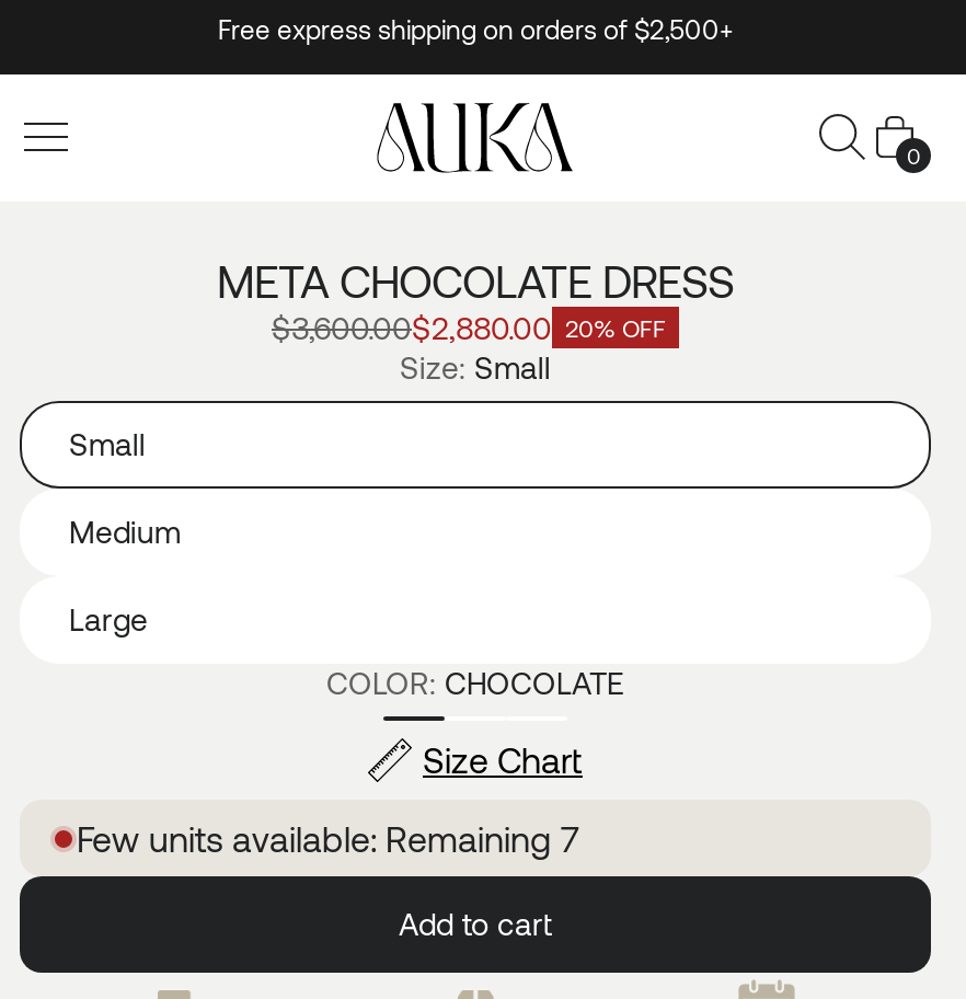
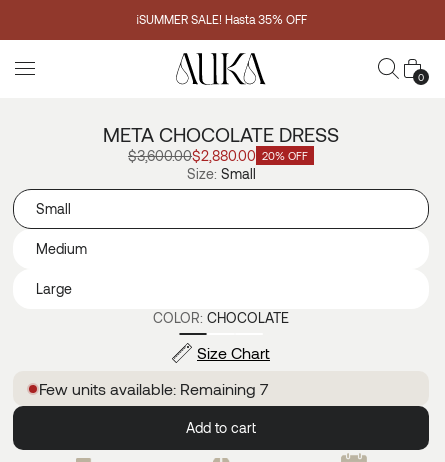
- Free express shipping on orders of $2,500+
+ ¡SUMMER SALE! Hasta 35% OFF
